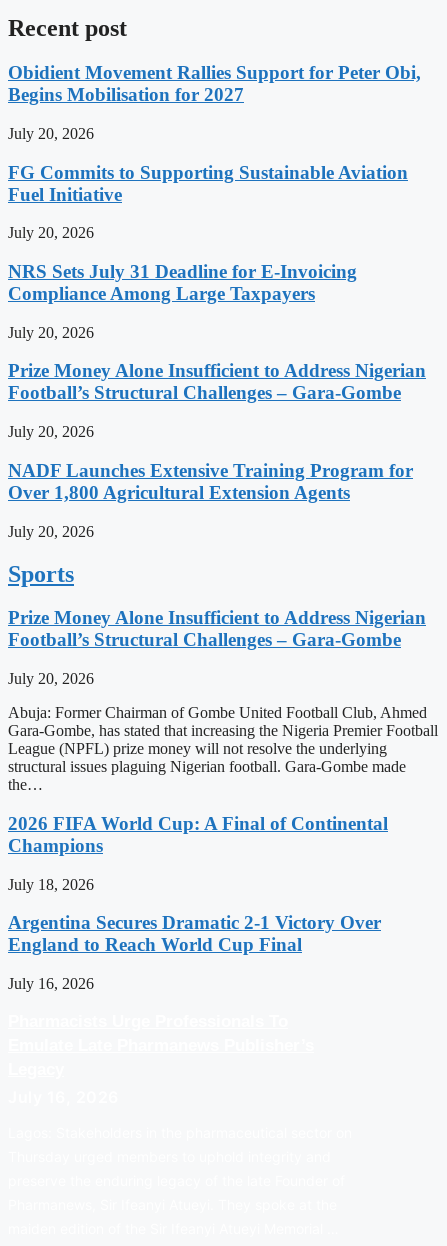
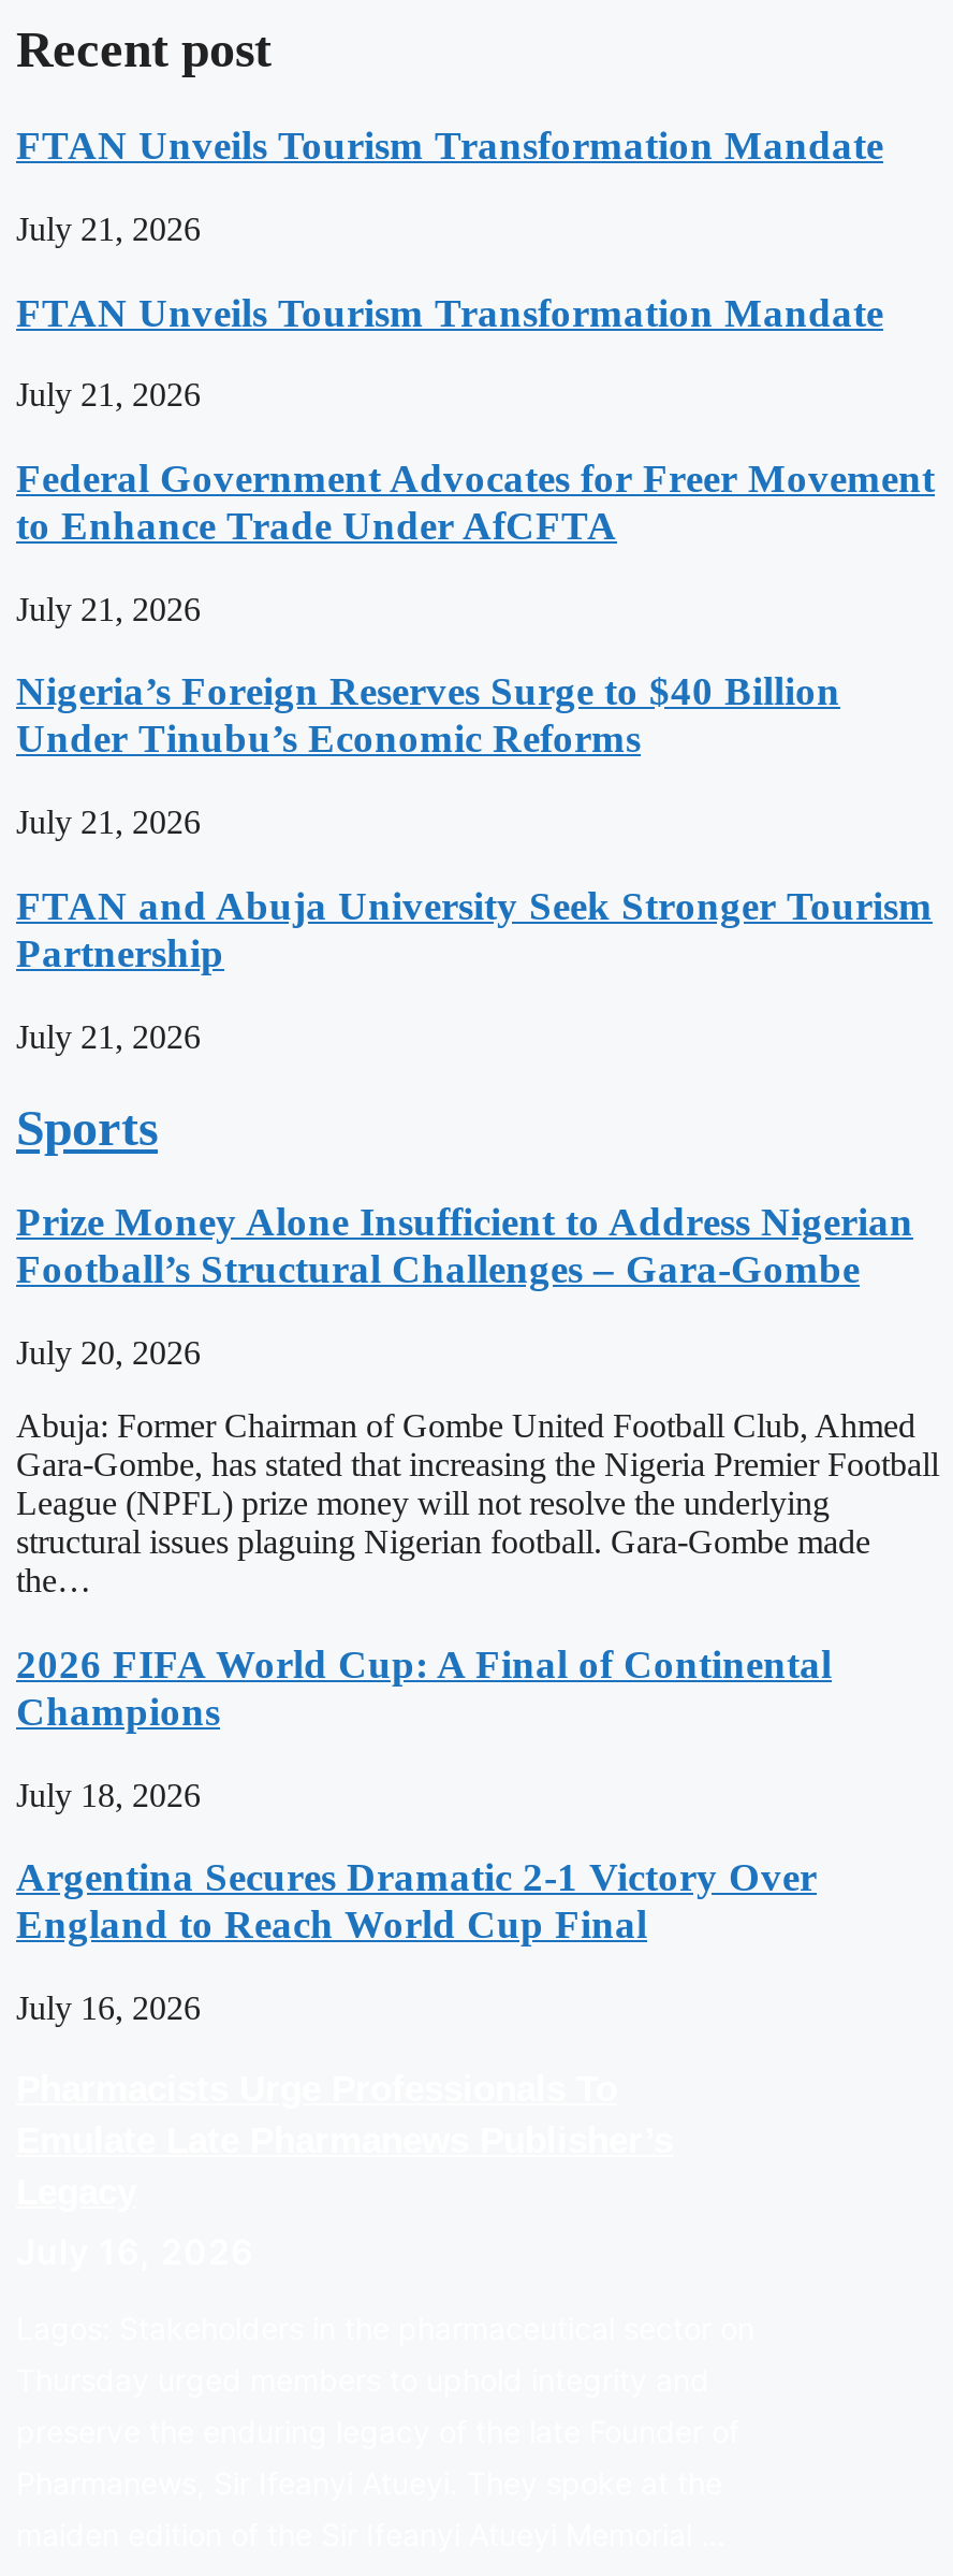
- Obidient Movement Rallies Support for Peter Obi,
- Begins Mobilisation for 2027
+ FTAN Unveils Tourism Transformation Mandate

- July 20, 2026
+ July 21, 2026

- FG Commits to Supporting Sustainable Aviation
- Fuel Initiative
+ FTAN Unveils Tourism Transformation Mandate

- July 20, 2026
+ July 21, 2026

- NRS Sets July 31 Deadline for E-Invoicing
- Compliance Among Large Taxpayers
+ Federal Government Advocates for Freer Movement
+ to Enhance Trade Under AfCFTA

- July 20, 2026
+ July 21, 2026

- Prize Money Alone Insufficient to Address Nigerian
- Football’s Structural Challenges – Gara-Gombe
+ Nigeria’s Foreign Reserves Surge to $40 Billion
+ Under Tinubu’s Economic Reforms

- July 20, 2026
+ July 21, 2026

- NADF Launches Extensive Training Program for
- Over 1,800 Agricultural Extension Agents
+ FTAN and Abuja University Seek Stronger Tourism
+ Partnership

- July 20, 2026
+ July 21, 2026
